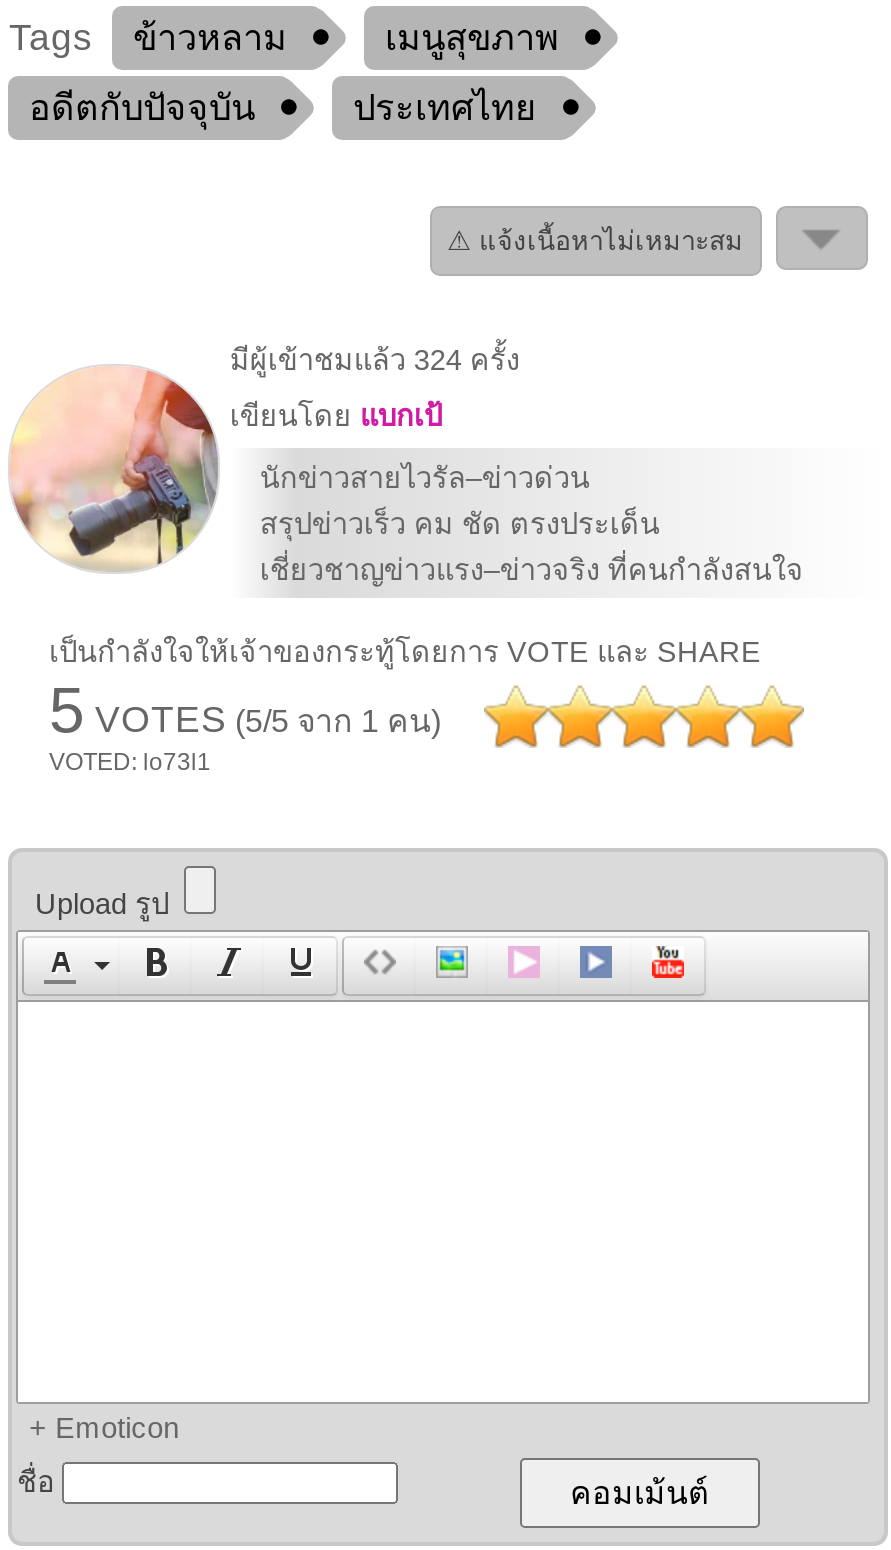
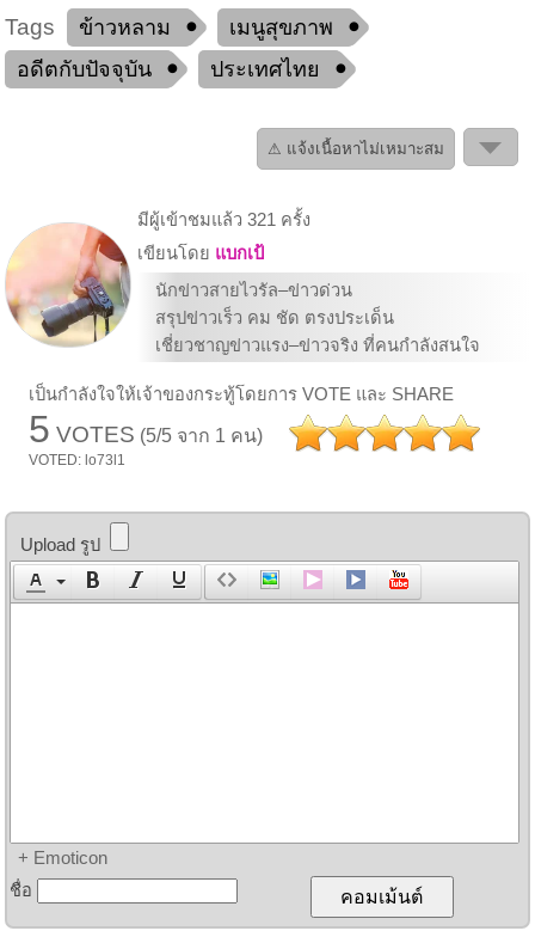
- มีผู้เข้าชมแล้ว 324 ครั้ง
+ มีผู้เข้าชมแล้ว 321 ครั้ง
